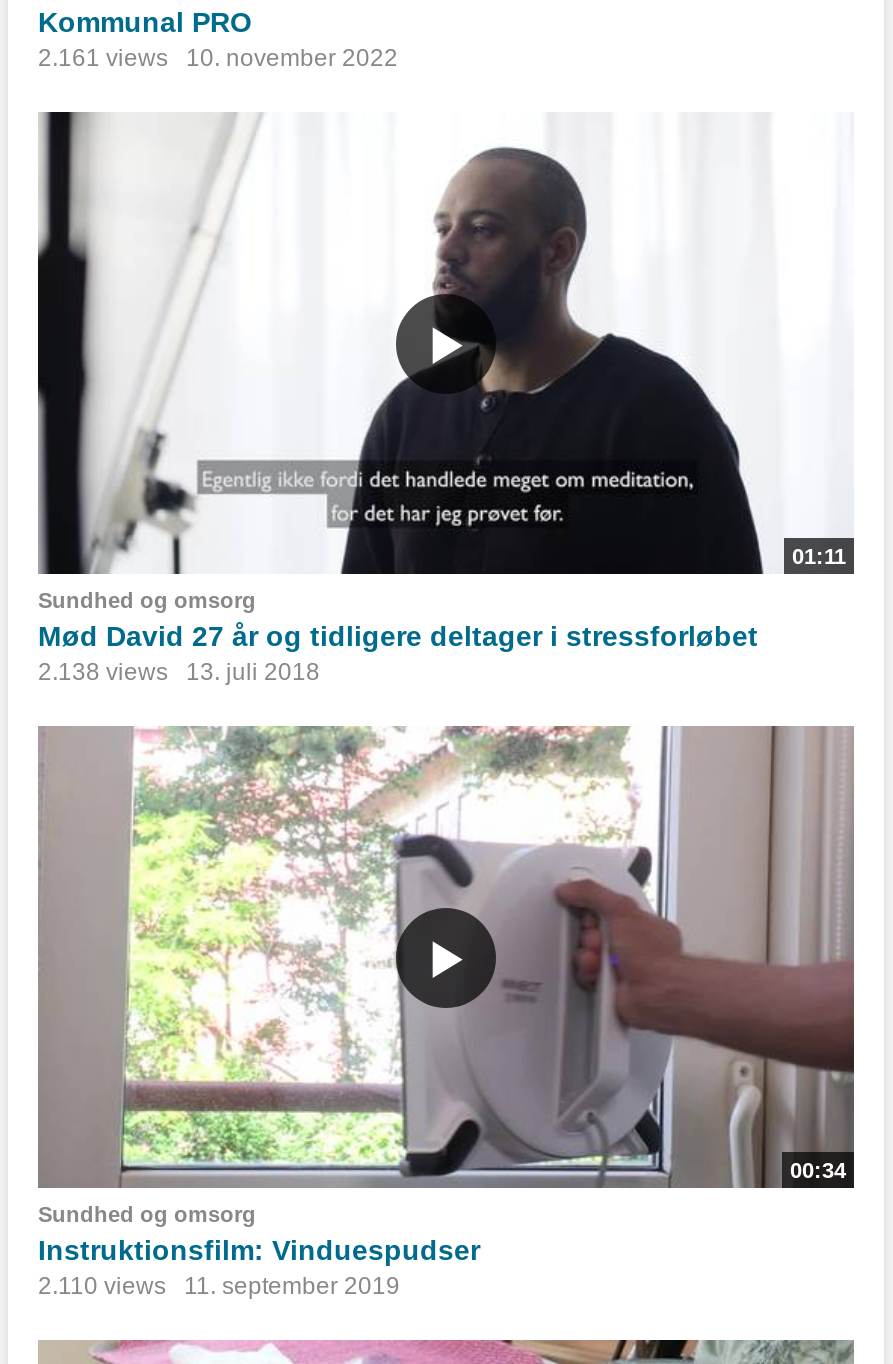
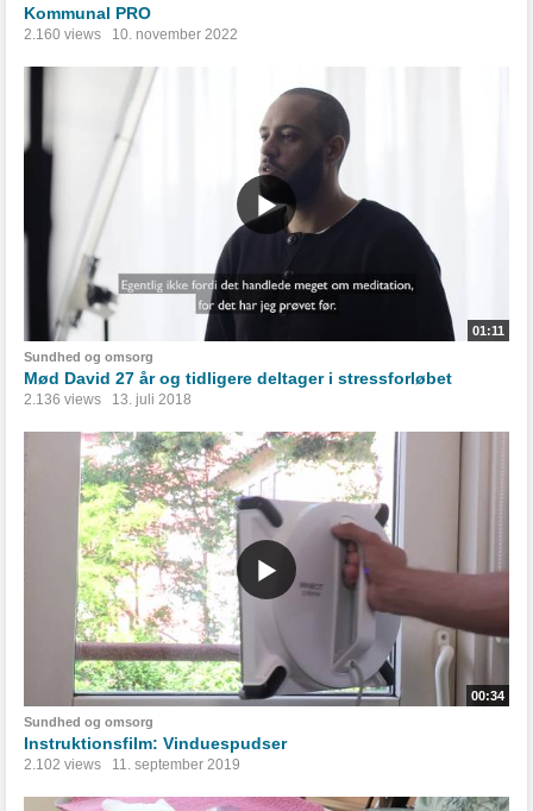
- 2.161 views 10. november 2022
+ 2.160 views 10. november 2022

- 2.138 views 13. juli 2018
+ 2.136 views 13. juli 2018

- 2.110 views 11. september 2019
+ 2.102 views 11. september 2019
